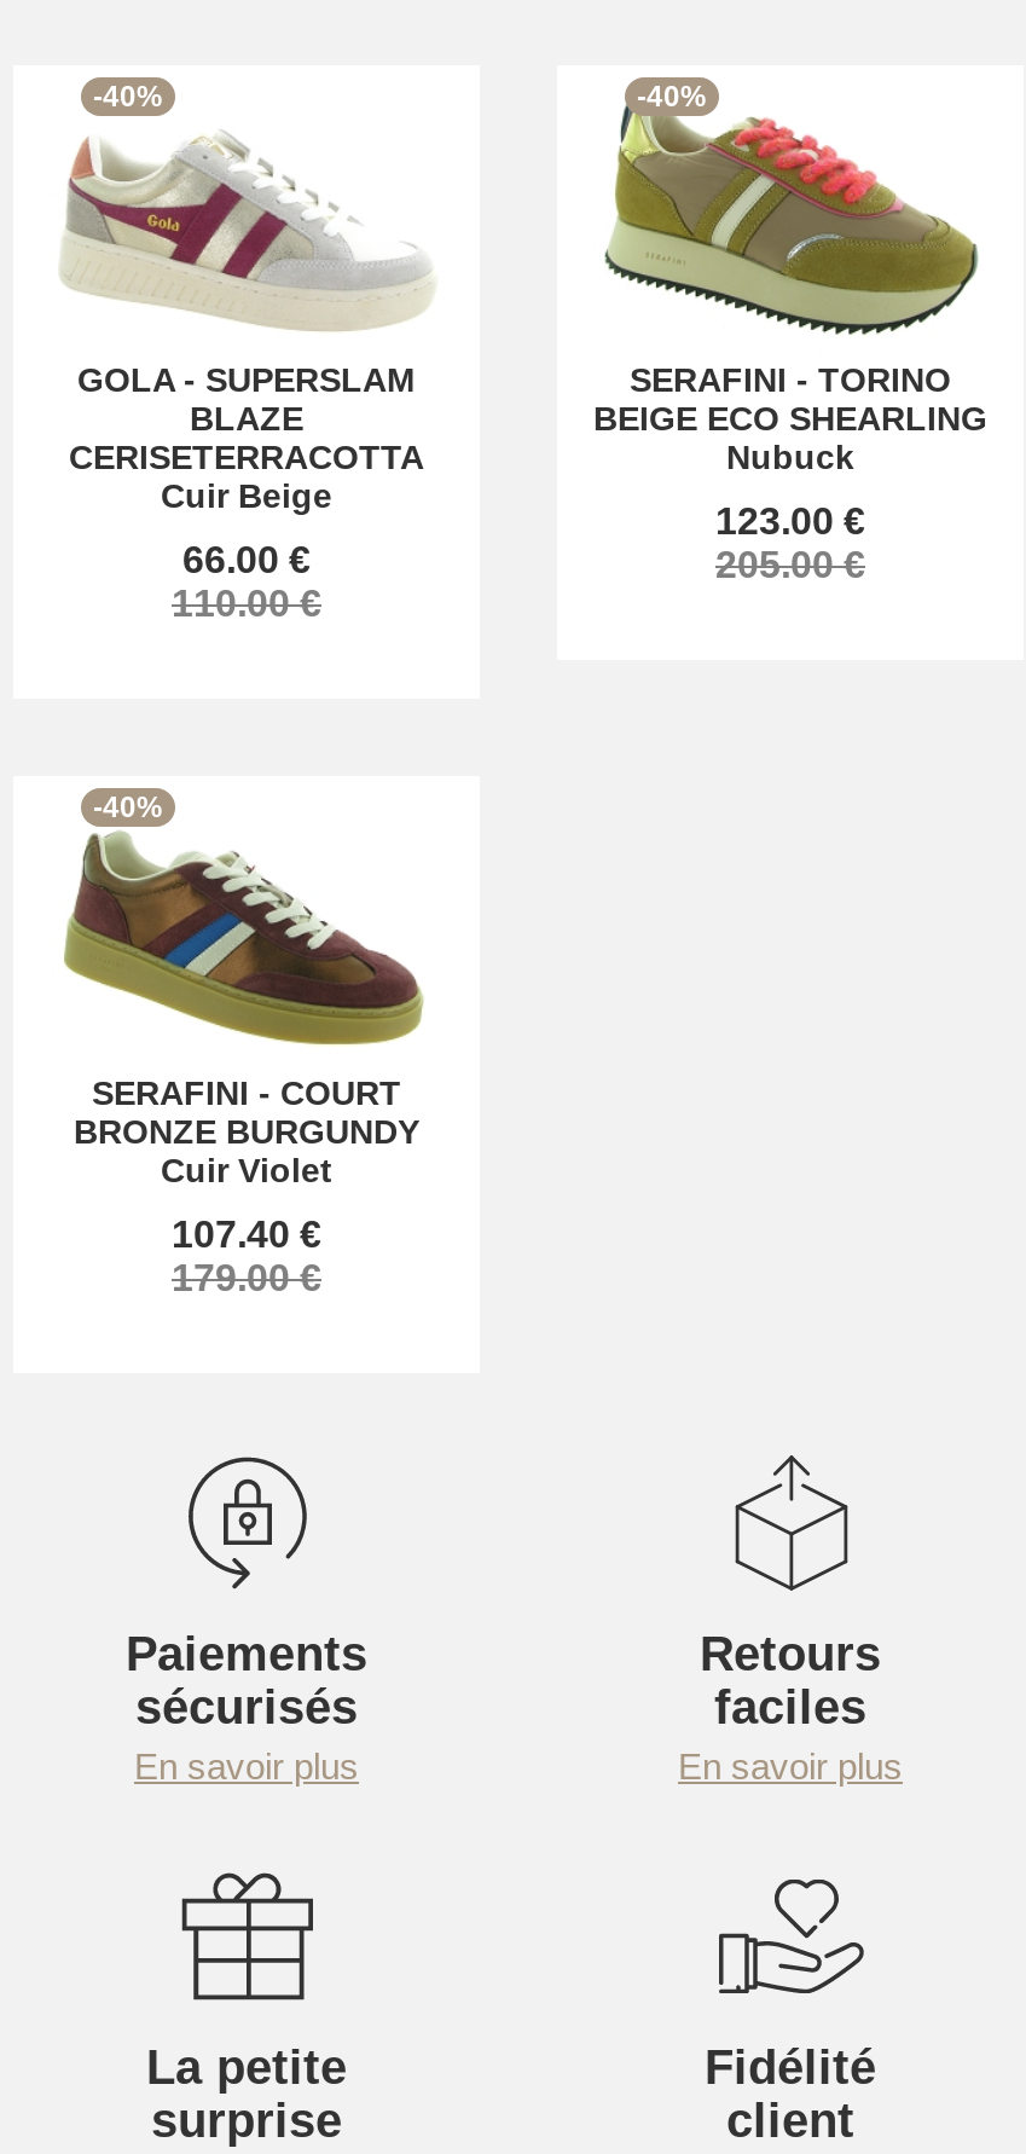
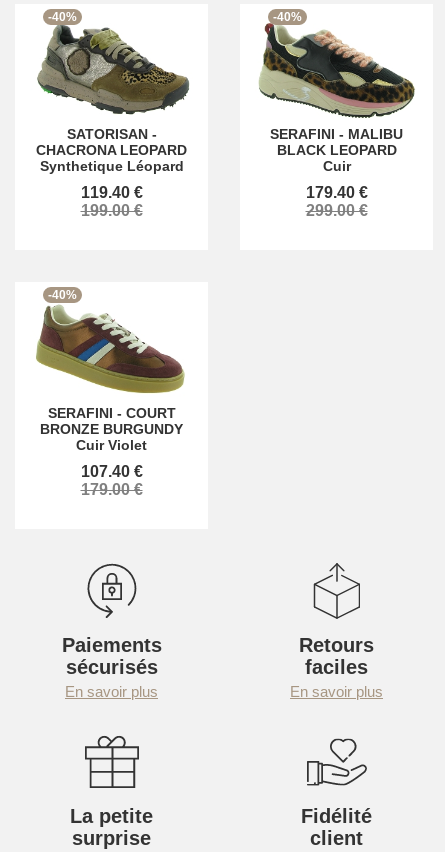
- [image]
- GOLA - SUPERSLAM
- BLAZE
- CERISETERRACOTTA
- Cuir Beige
+ [image]
+ SATORISAN -
+ CHACRONA LEOPARD
+ Synthetique Léopard

- [image]
- SERAFINI - TORINO
- BEIGE ECO SHEARLING
- Nubuck
+ [image]
+ SERAFINI - MALIBU
+ BLACK LEOPARD
+ Cuir

- 123.00 €
- 205.00 €
+ 179.40 €
+ 299.00 €

- 66.00 €
- 110.00 €
+ 119.40 €
+ 199.00 €
